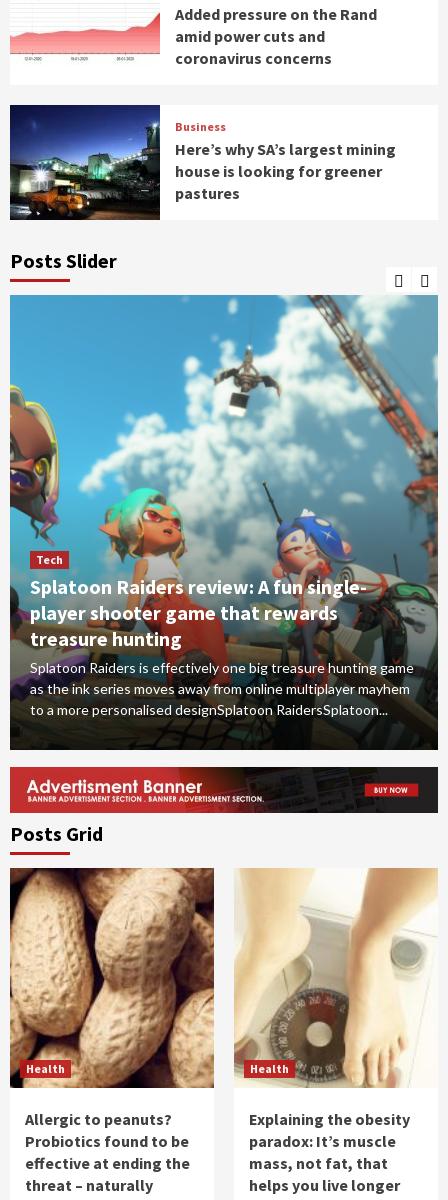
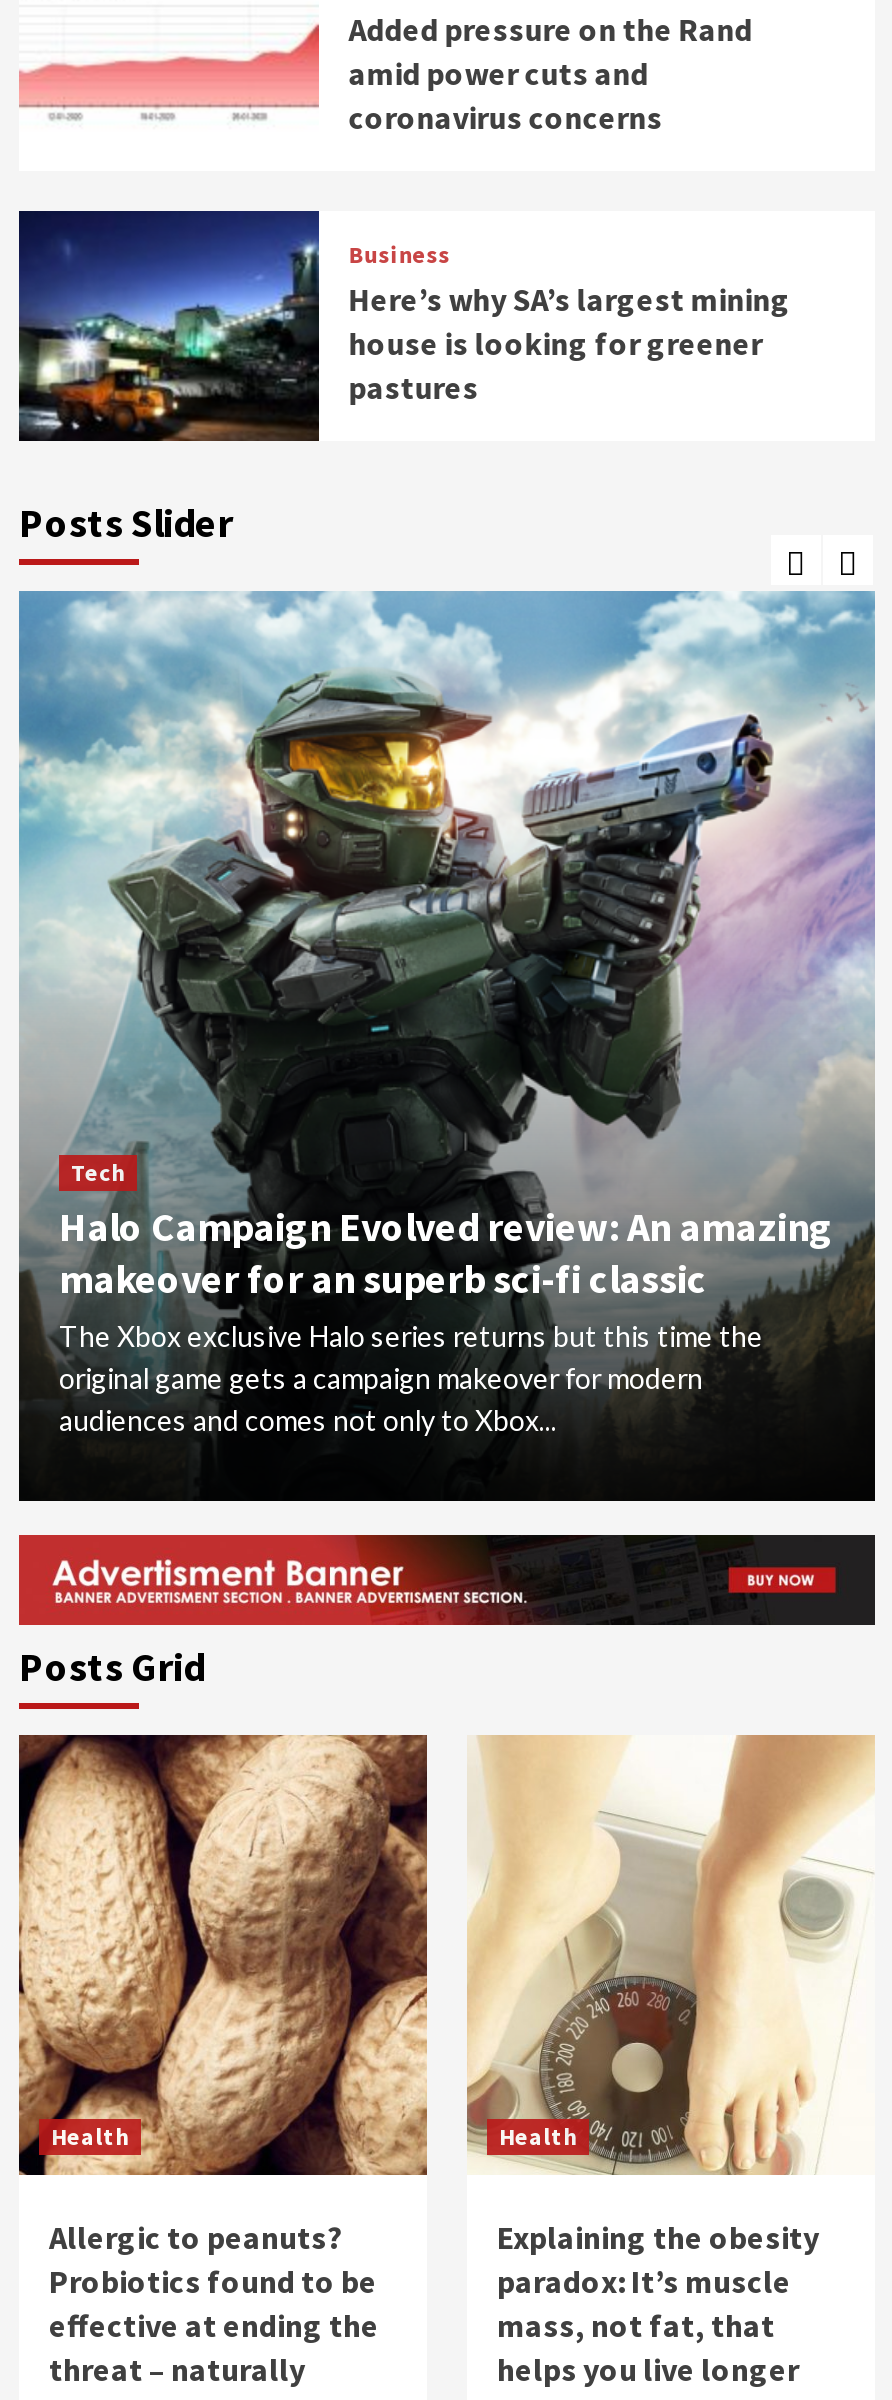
- [image]
- Splatoon Raiders review: A fun single-
- player shooter game that rewards
- treasure hunting
- Splatoon Raiders is effectively one big treasure hunting game
- as the ink series moves away from online multiplayer mayhem
- to a more personalised designSplatoon RaidersSplatoon...
+ [image]
+ Halo Campaign Evolved review: An amazing
+ makeover for an superb sci-fi classic
+ The Xbox exclusive Halo series returns but this time the
+ original game gets a campaign makeover for modern
+ audiences and comes not only to Xbox...

moved down: Tech
